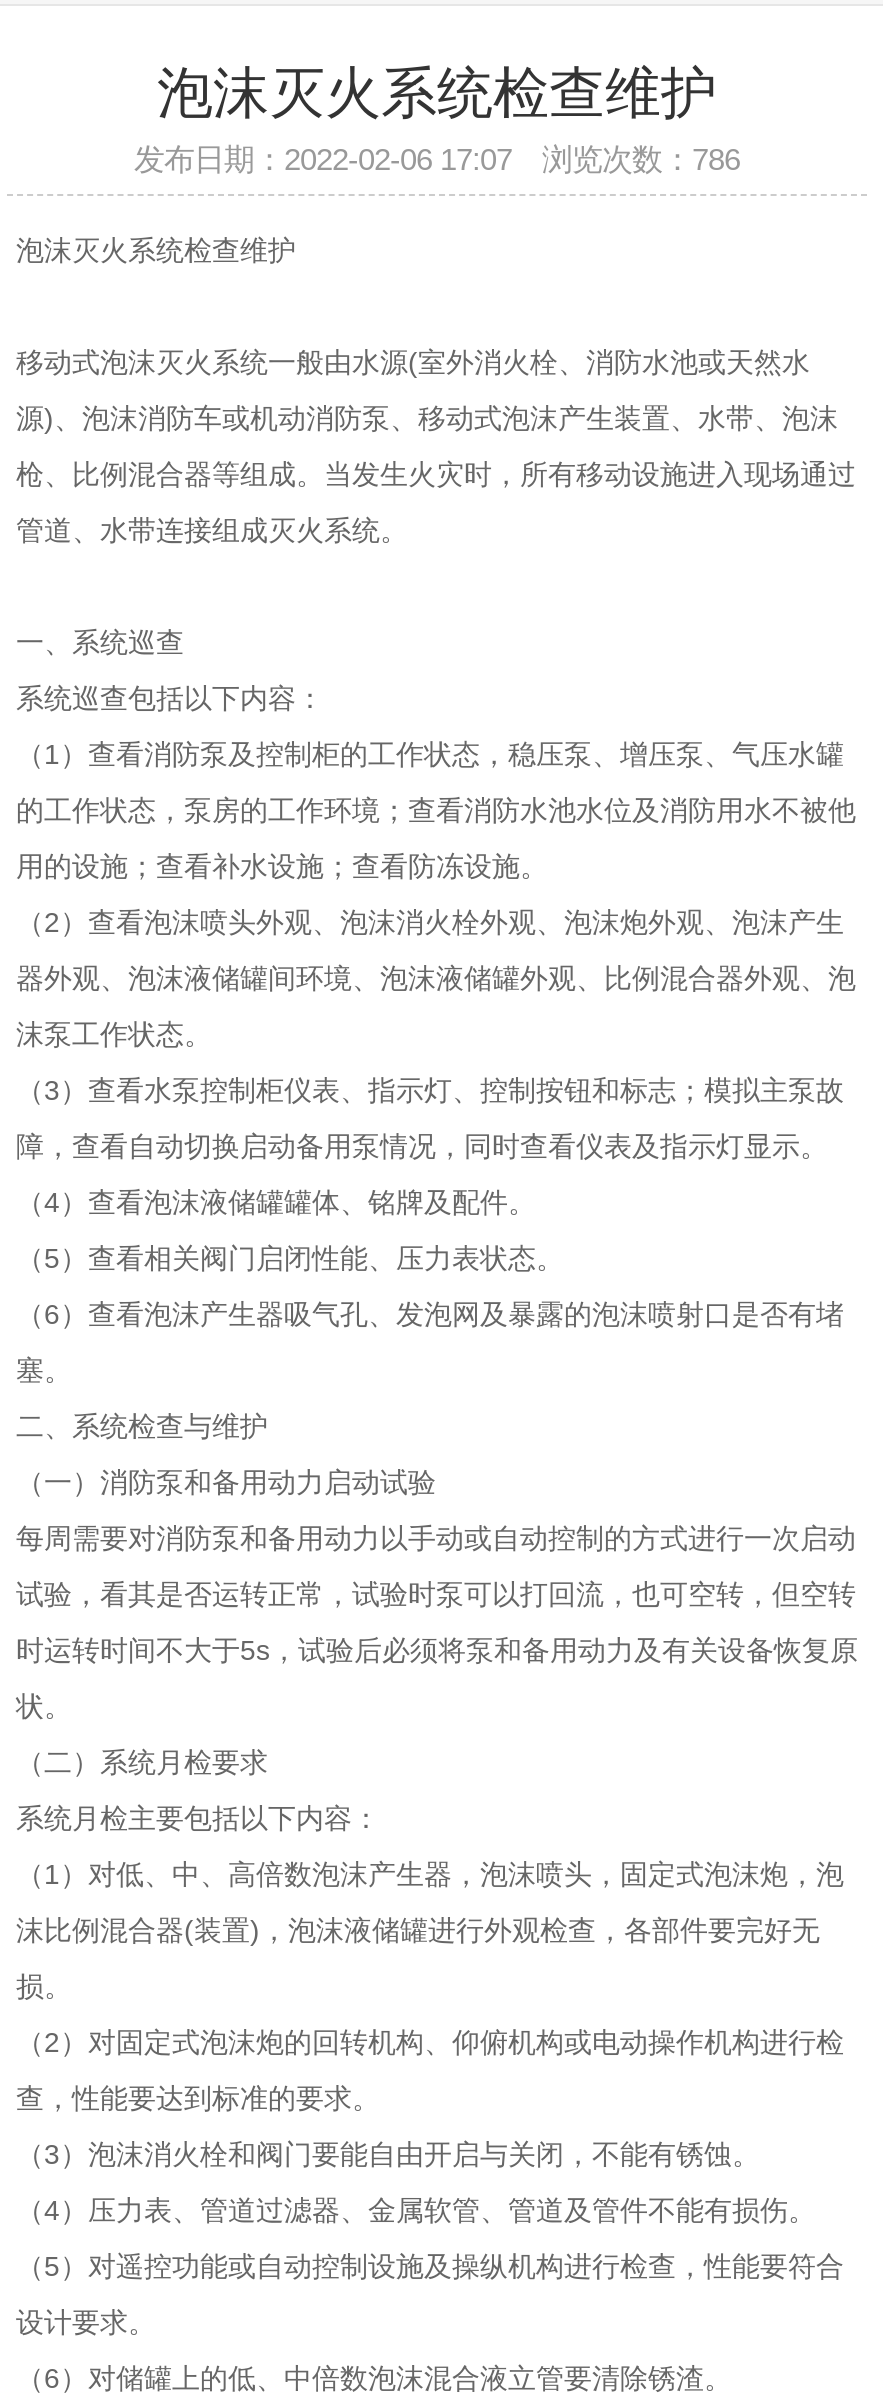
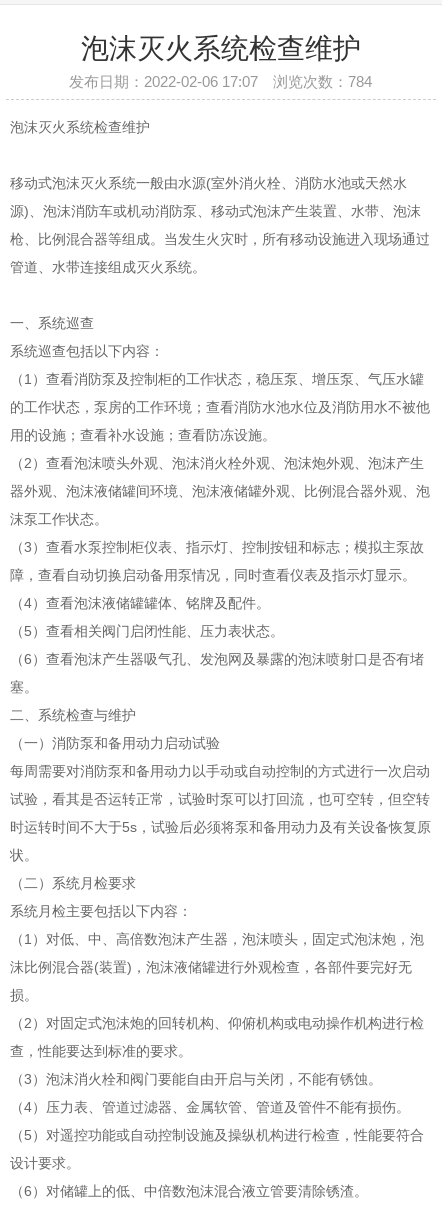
- 发布日期：2022-02-06 17:07 浏览次数：786
+ 发布日期：2022-02-06 17:07 浏览次数：784
